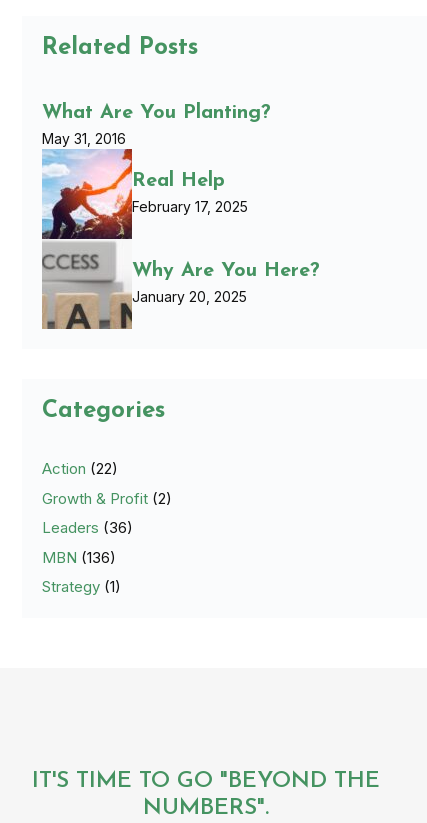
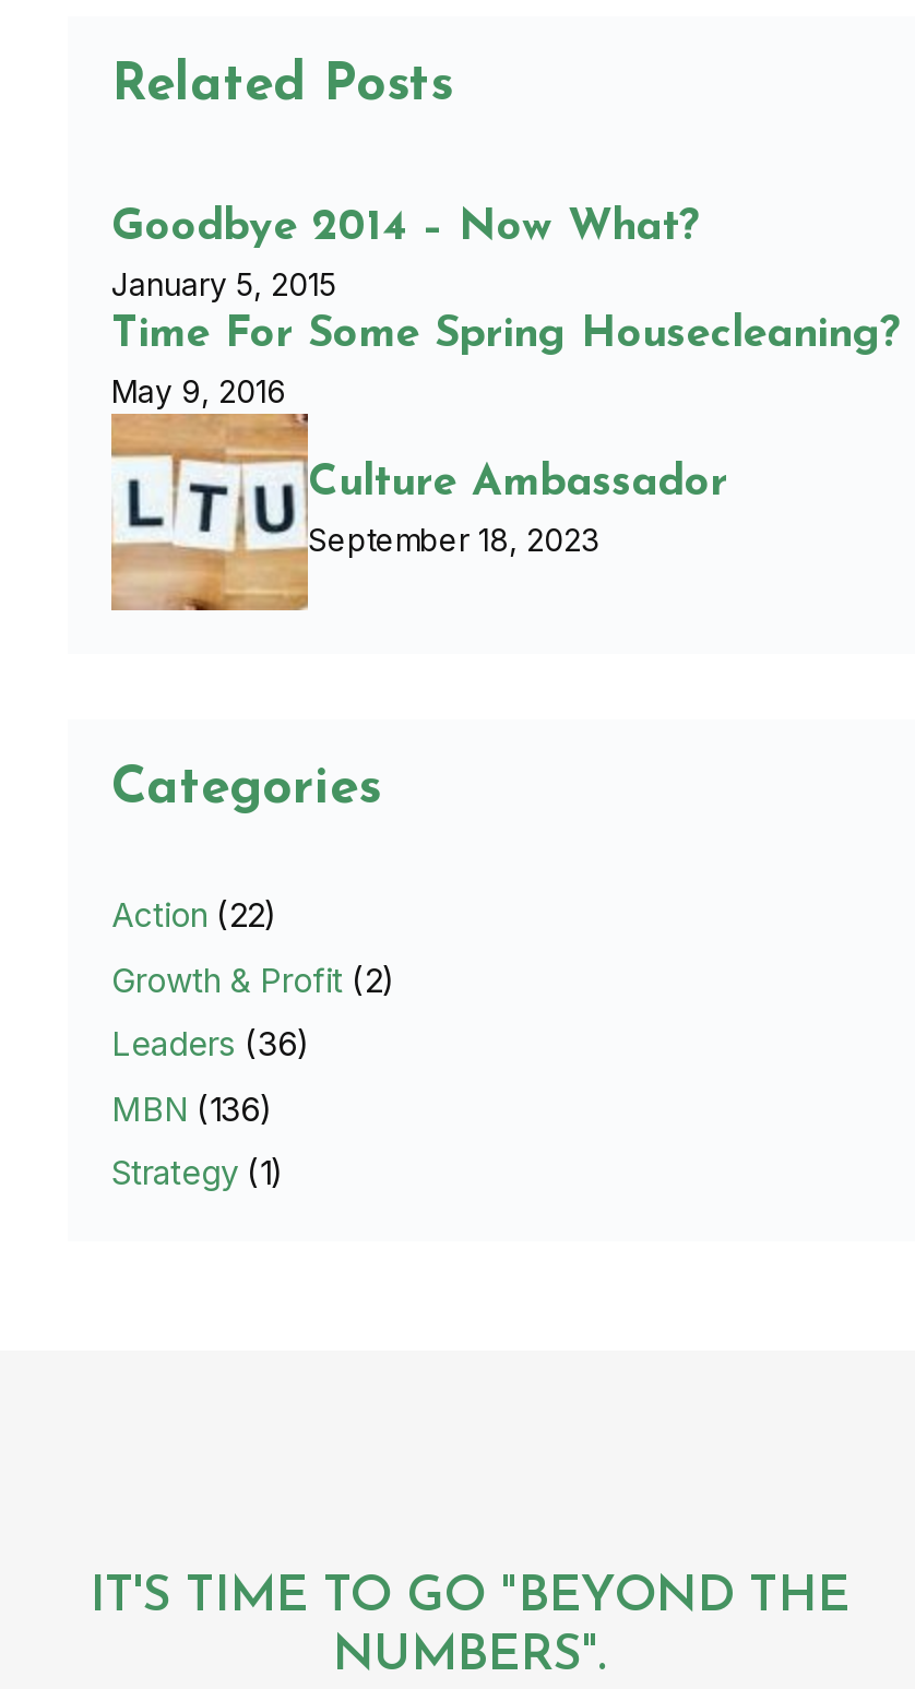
- [image]
- What Are You Planting?
- May 31, 2016
- Real Help
- February 17, 2025
- Why Are You Here?
- January 20, 2025
+ [image]
+ Goodbye 2014 – Now What?
+ January 5, 2015
+ Time For Some Spring Housecleaning?
+ May 9, 2016
+ Culture Ambassador
+ September 18, 2023
